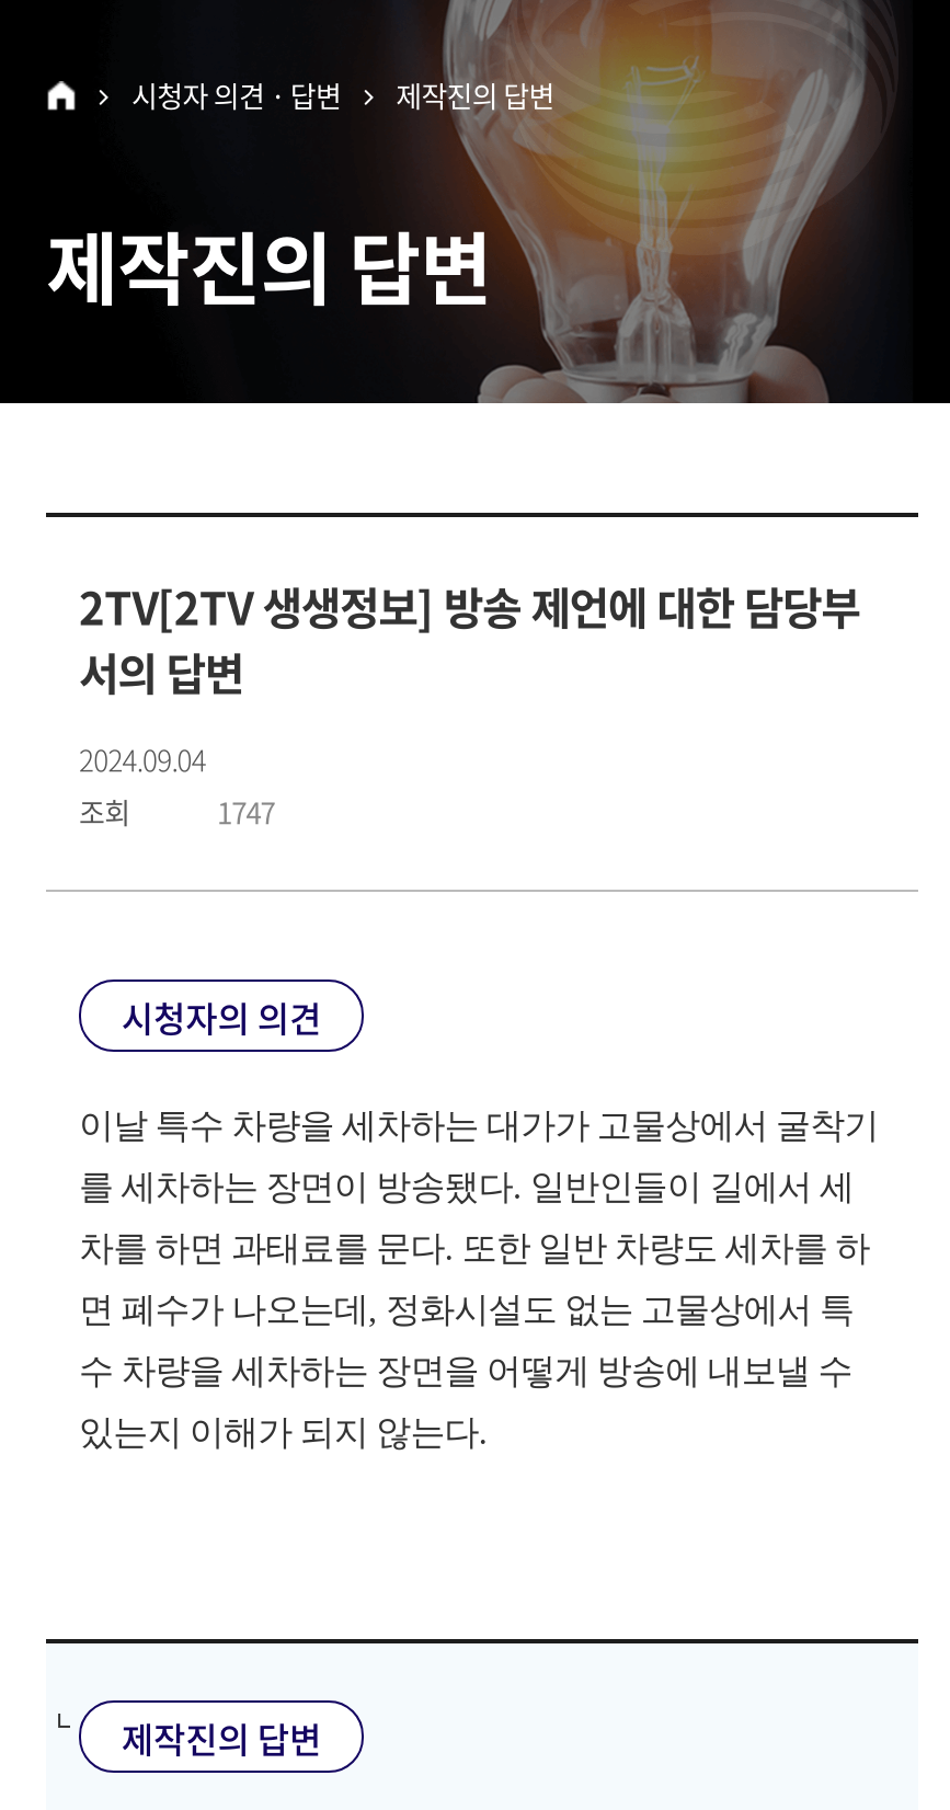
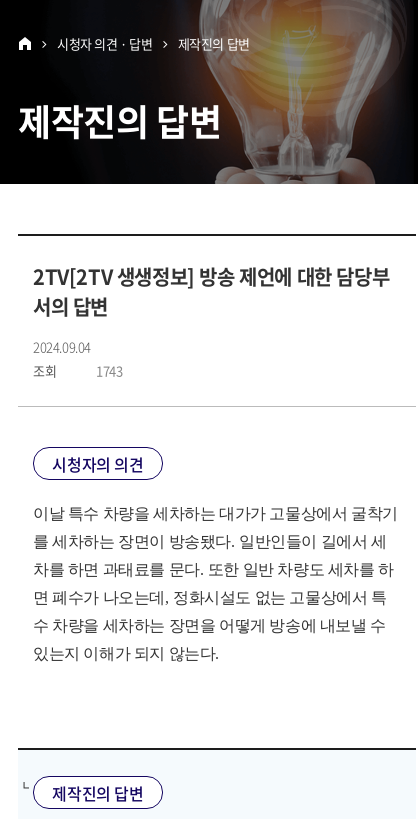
- 1747
+ 1743
